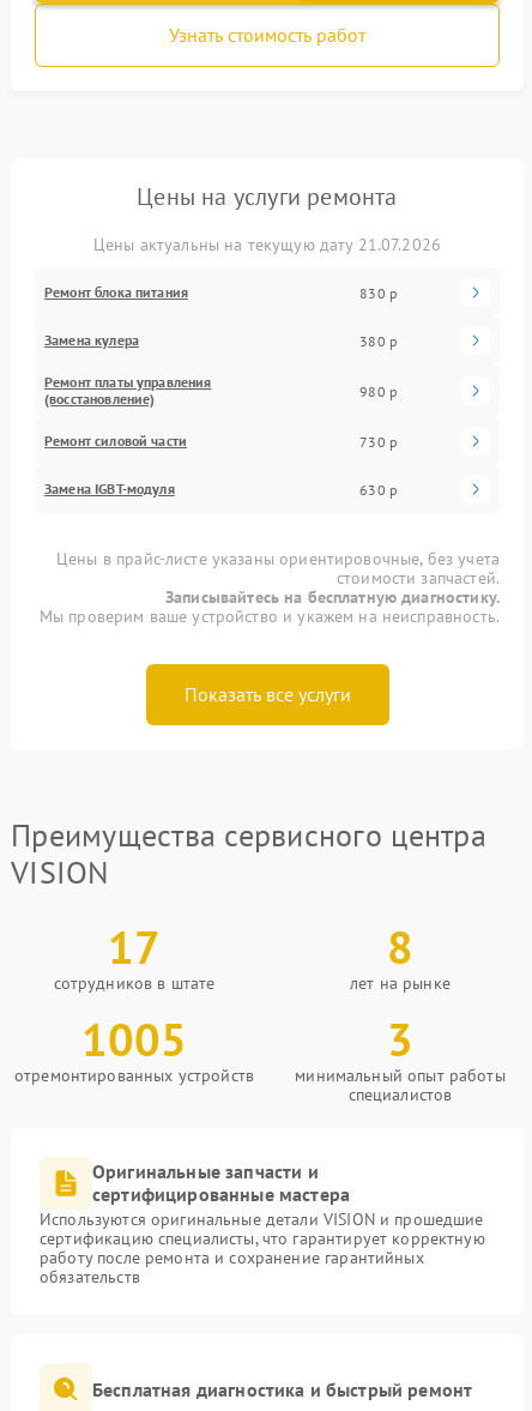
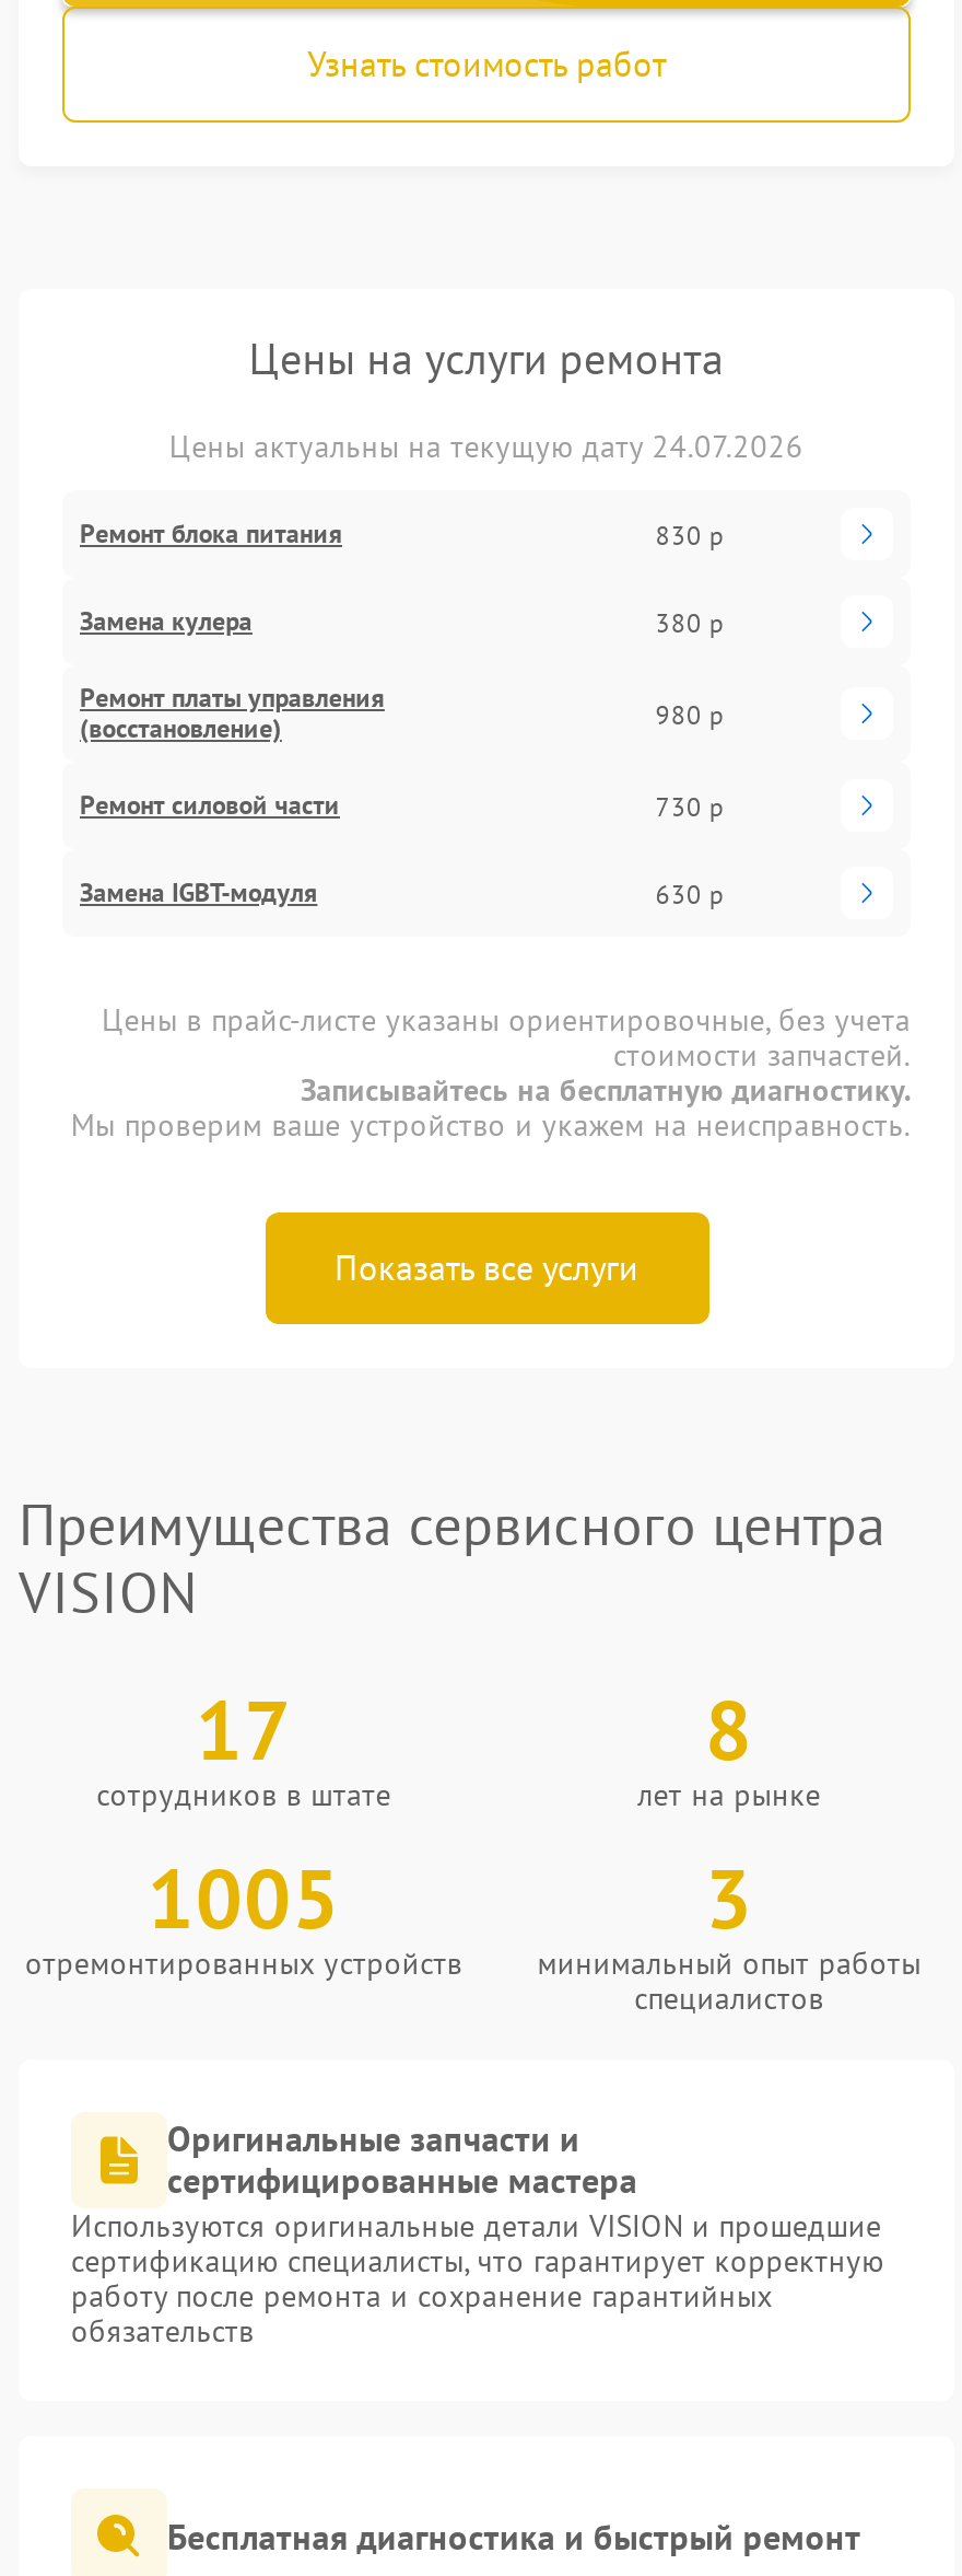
- Цены актуальны на текущую дату 21.07.2026
+ Цены актуальны на текущую дату 24.07.2026
